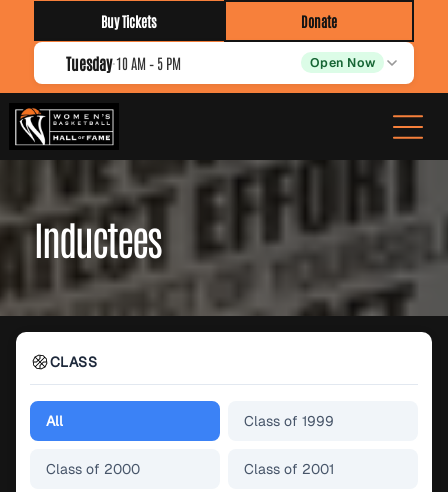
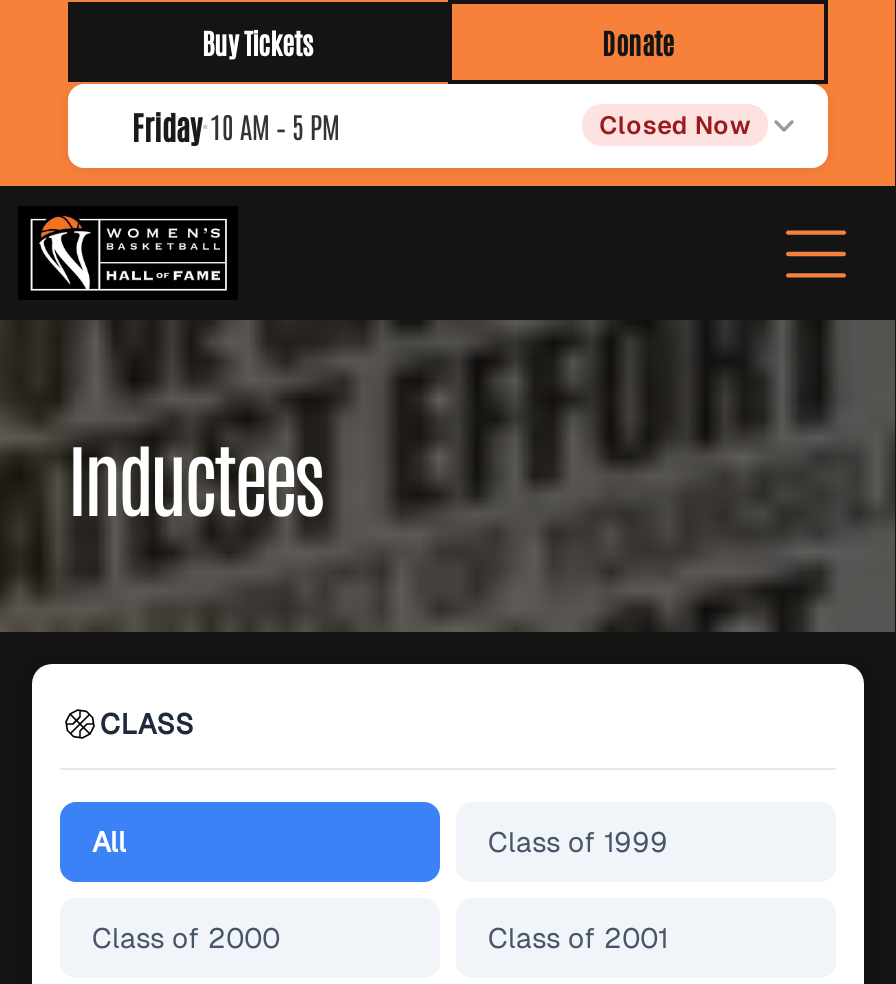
- Tuesday · 10 AM – 5 PM
+ Friday · 10 AM – 5 PM

- Open Now
+ Closed Now
